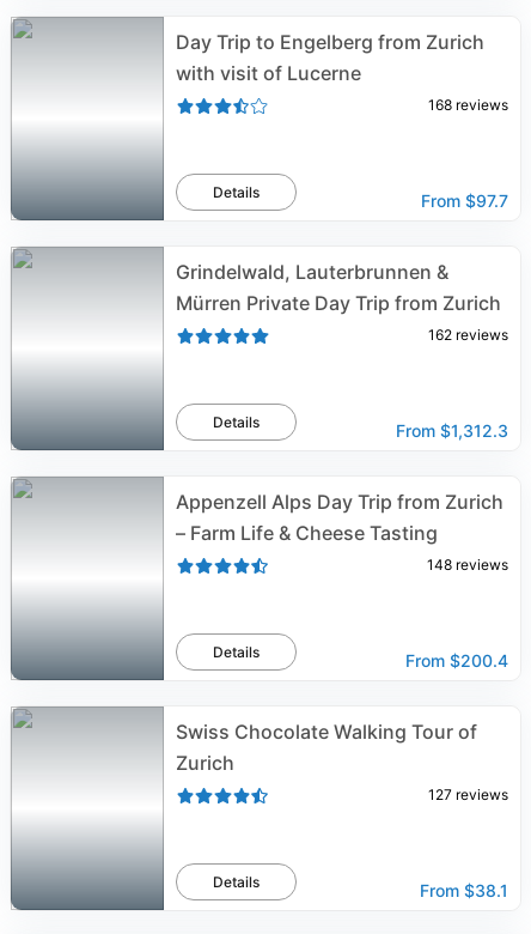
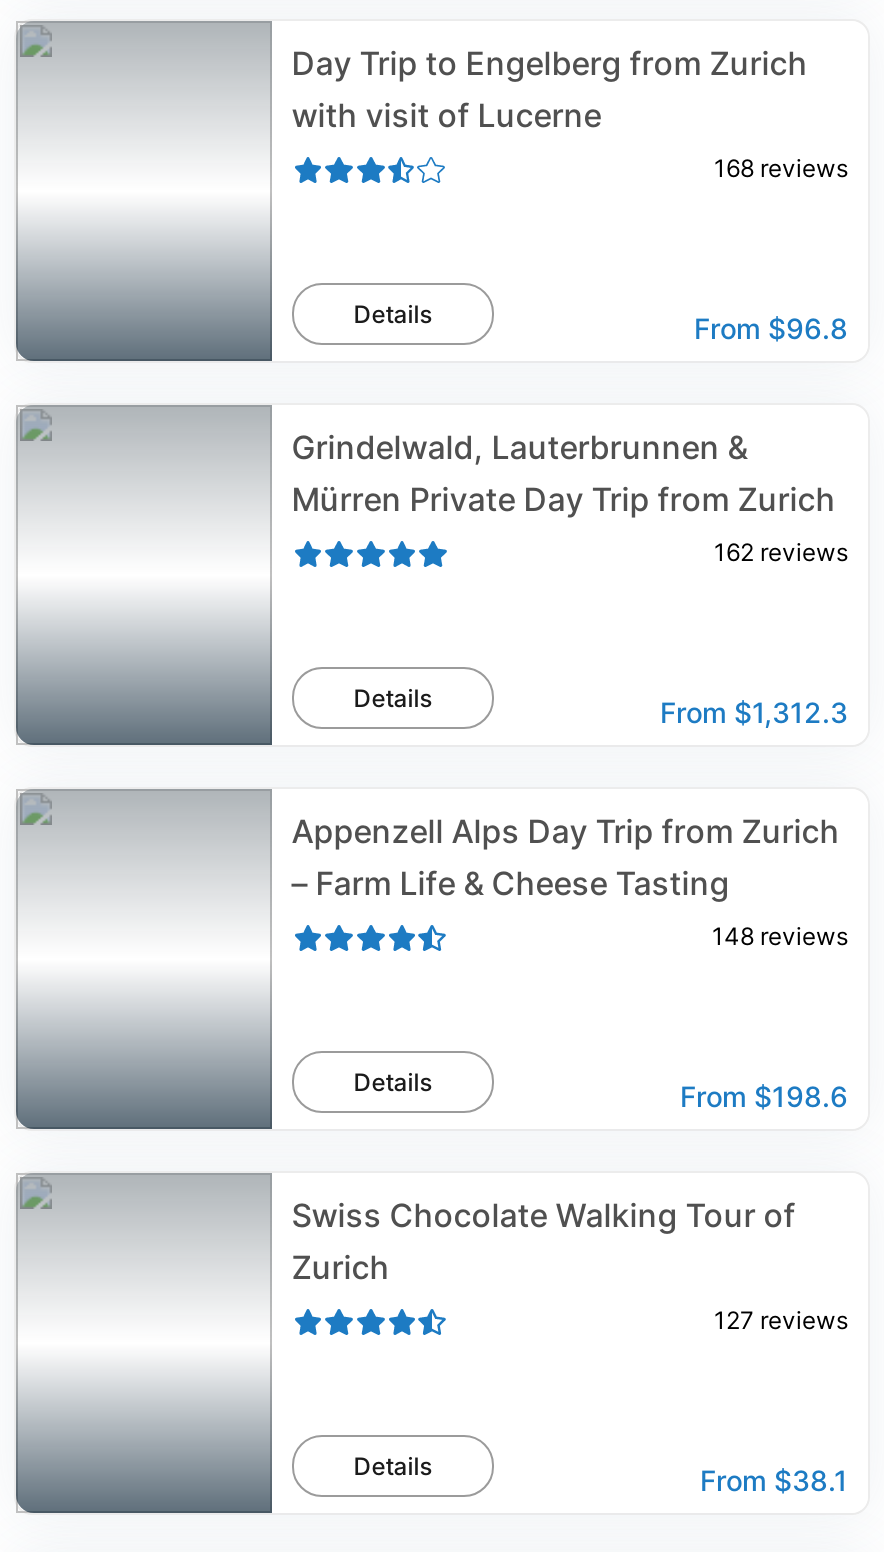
- From $97.7
+ From $96.8

- From $200.4
+ From $198.6
